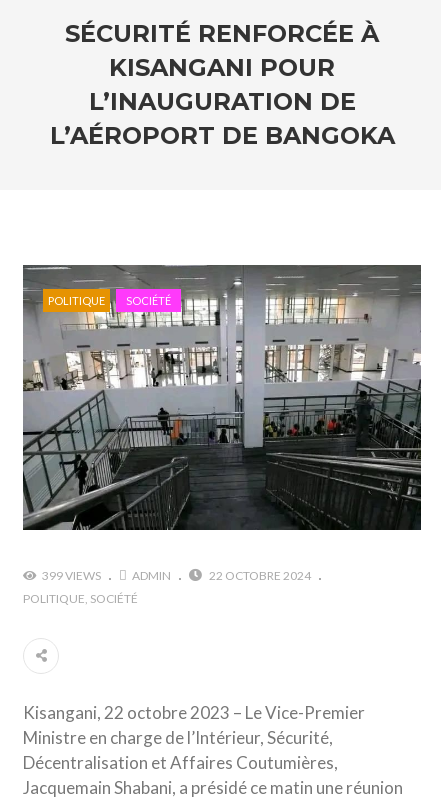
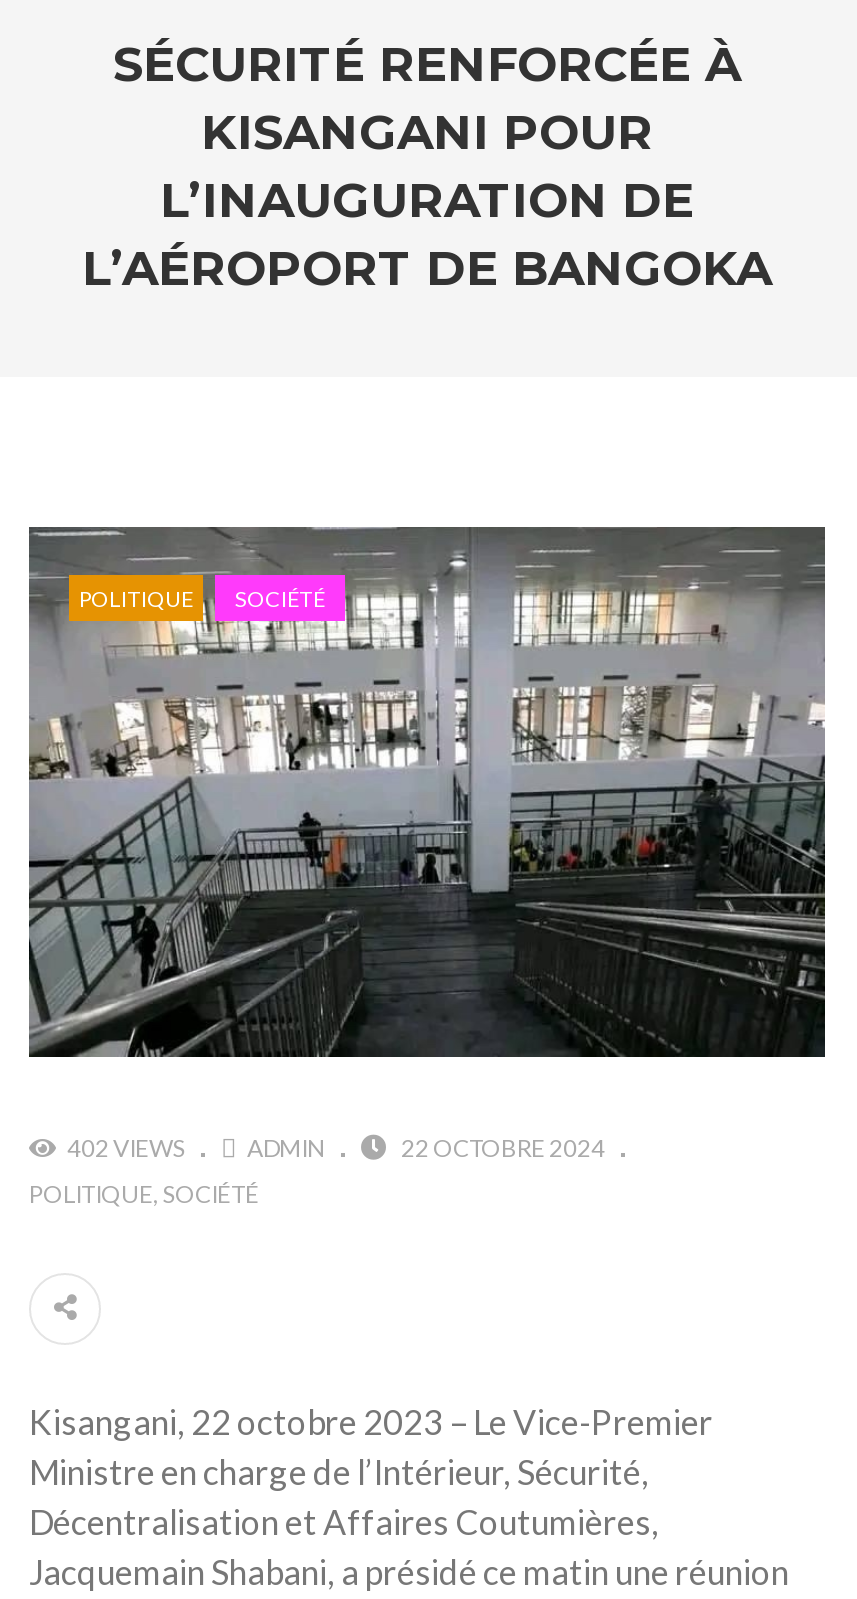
- 399 VIEWS
+ 402 VIEWS
